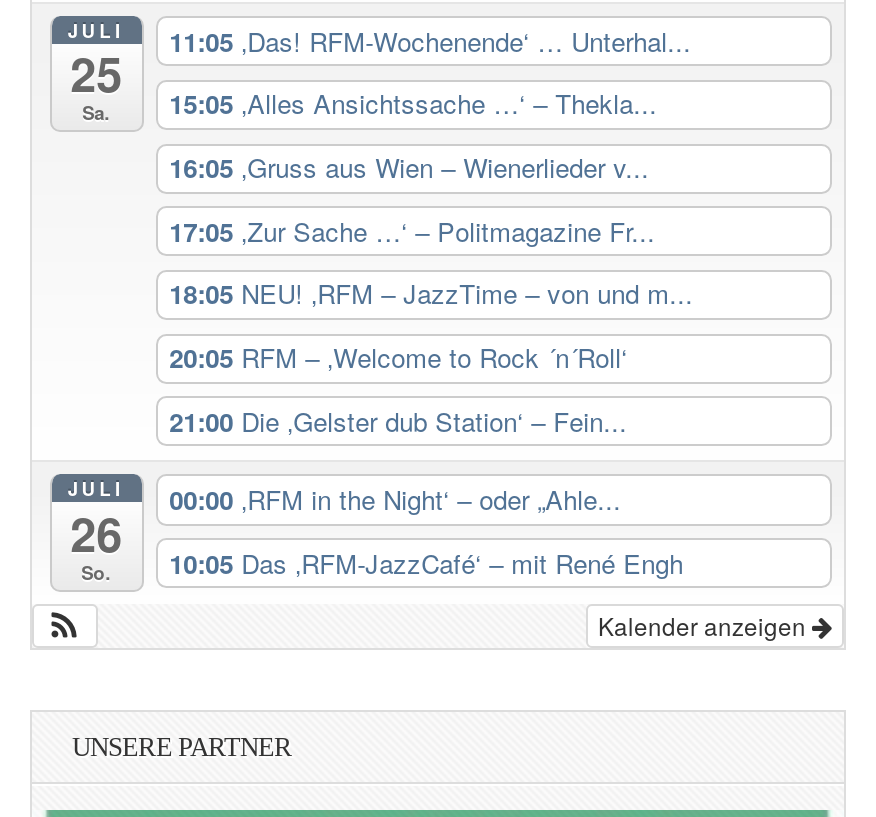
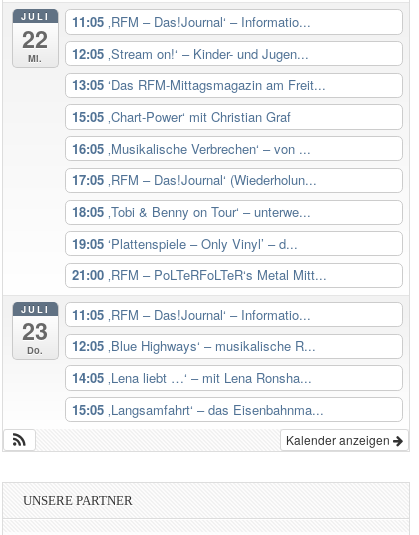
- 11:05 ‚Das! RFM-Wochenende‘ … Unterhal...
- 15:05 ‚Alles Ansichtssache …‘ – Thekla...
- 16:05 ‚Gruss aus Wien – Wienerlieder v...
- 17:05 ‚Zur Sache …‘ – Politmagazine Fr...
- 18:05 NEU! ‚RFM – JazzTime – von und m...
- 20:05 RFM – ‚Welcome to Rock ´n´Roll‘
- 21:00 Die ‚Gelster dub Station‘ – Fein...
+ 11:05 ‚RFM – Das!Journal‘ – Informatio...
+ 12:05 ‚Stream on!‘ – Kinder- und Jugen...
+ 13:05 ‘Das RFM-Mittagsmagazin am Freit...
+ 15:05 ‚Chart-Power‘ mit Christian Graf
+ 16:05 ‚Musikalische Verbrechen‘ – von ...
+ 17:05 ‚RFM – Das!Journal‘ (Wiederholun...
+ 18:05 ‚Tobi & Benny on Tour‘ – unterwe...
+ 19:05 ‘Plattenspiele – Only Vinyl’ – d...
+ 21:00 ‚RFM – PoLTeRFoLTeR‘s Metal Mitt...

- 25
- Sa.
+ 22
+ Mi.

- 00:00 ‚RFM in the Night‘ – oder „Ahle...
- 10:05 Das ‚RFM-JazzCafé‘ – mit René Engh
+ 11:05 ‚RFM – Das!Journal‘ – Informatio...
+ 12:05 ‚Blue Highways‘ – musikalische R...
+ 14:05 ‚Lena liebt …‘ – mit Lena Ronsha...
+ 15:05 ‚Langsamfahrt‘ – das Eisenbahnma...

- 26
- So.
+ 23
+ Do.
